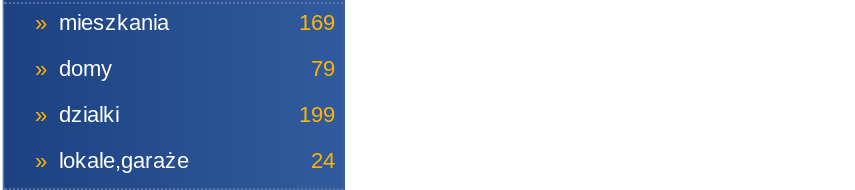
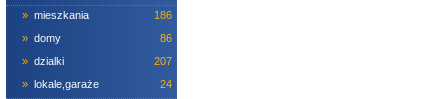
- 169
+ 186

- 79
+ 86

- 199
+ 207
